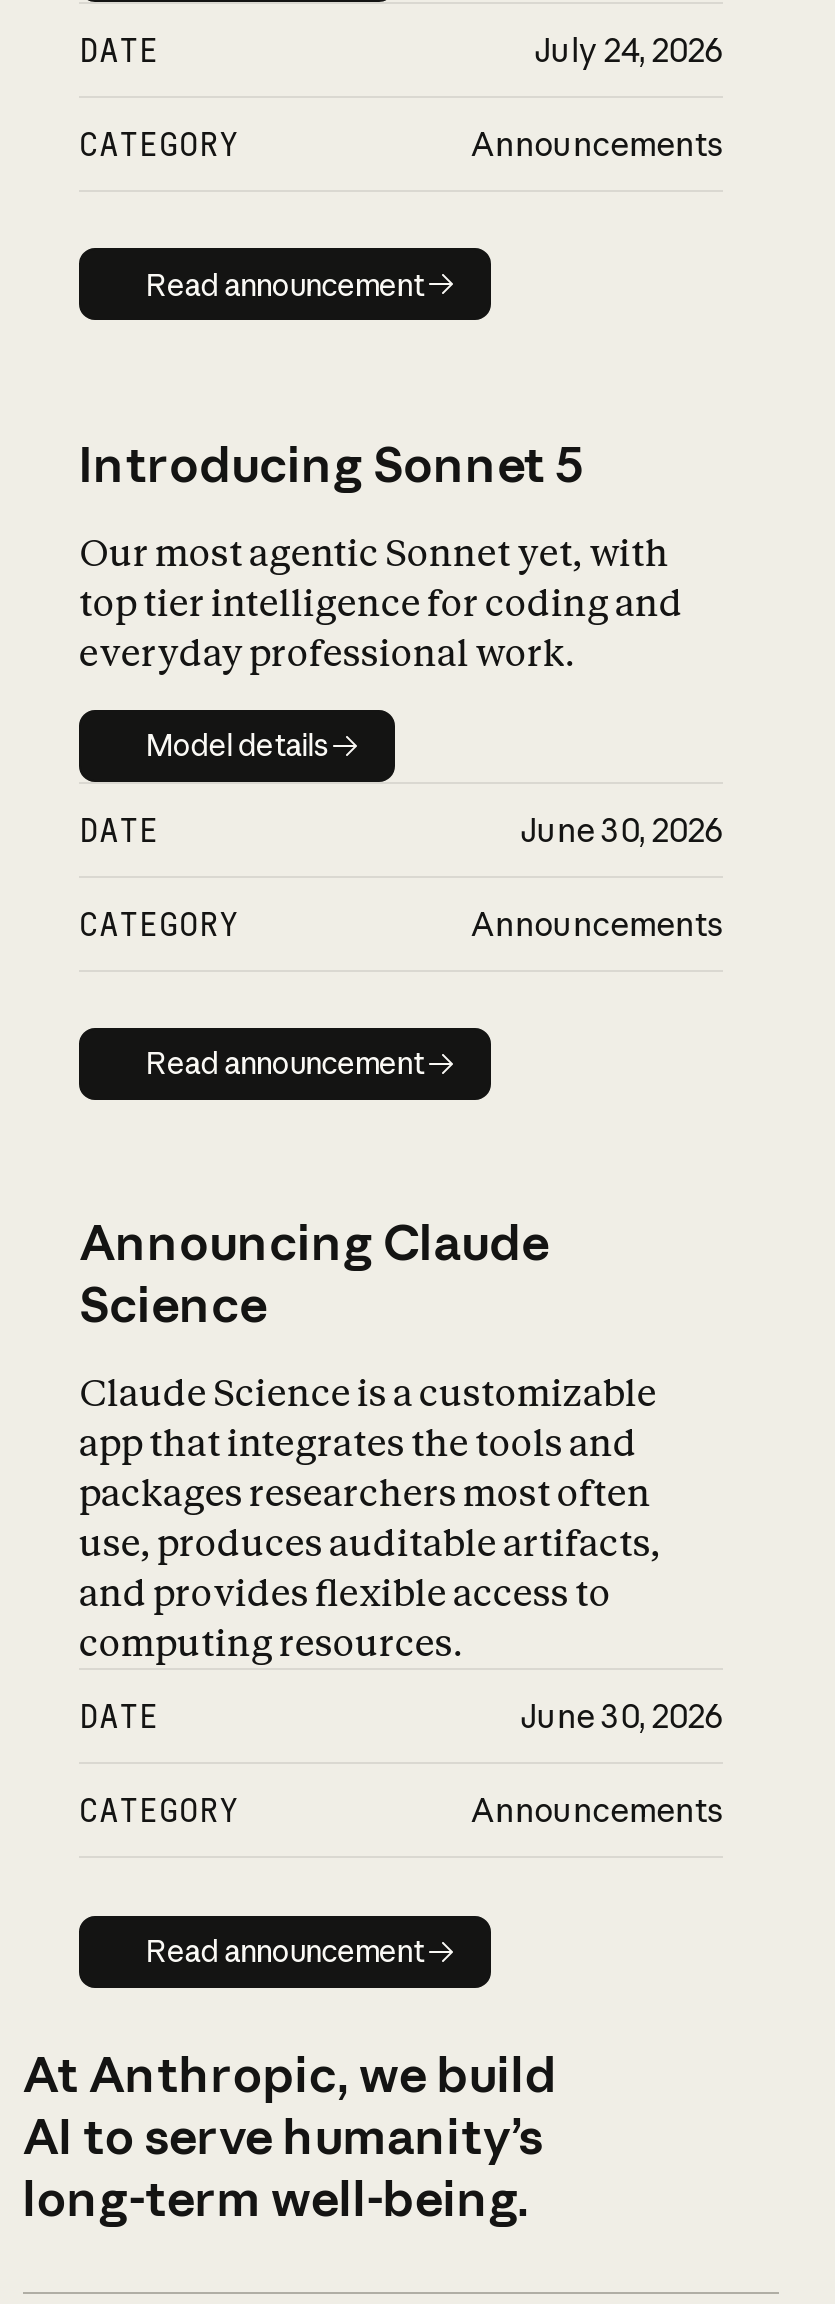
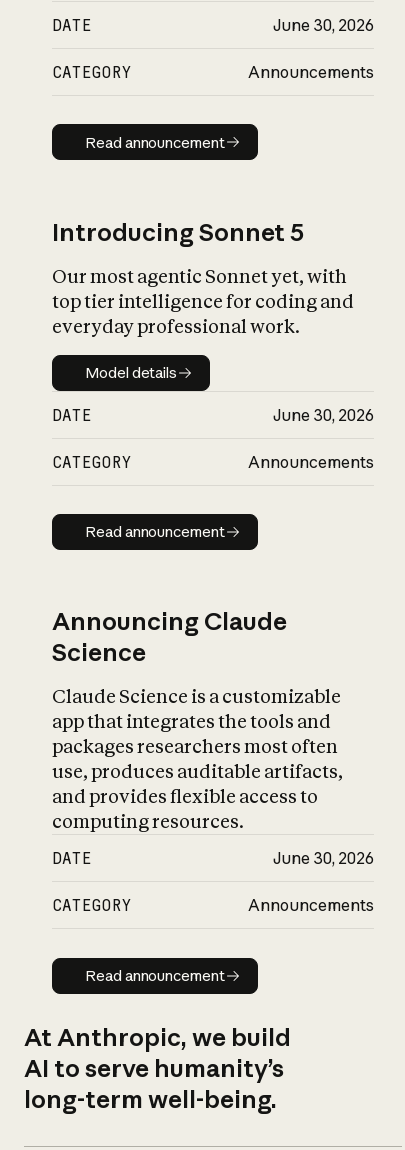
- July 24, 2026
+ June 30, 2026
